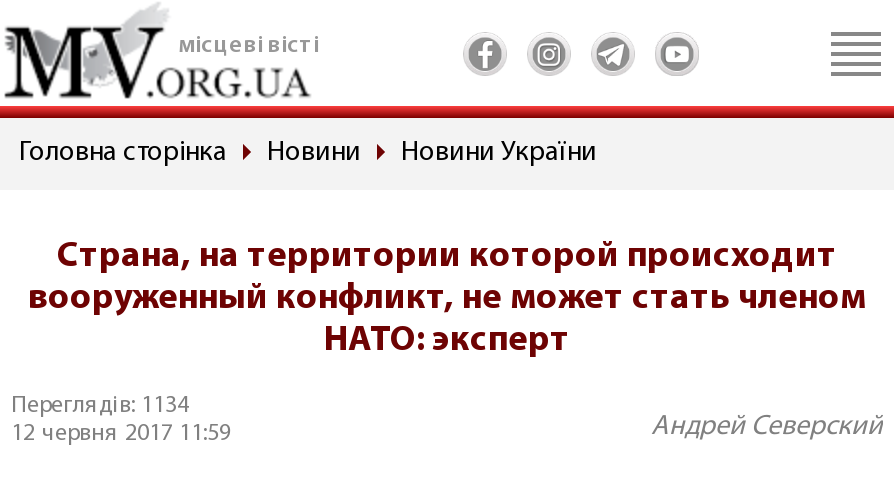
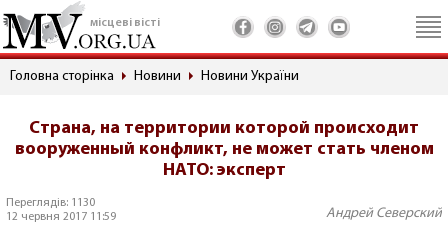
- Переглядів: 1134
+ Переглядів: 1130
